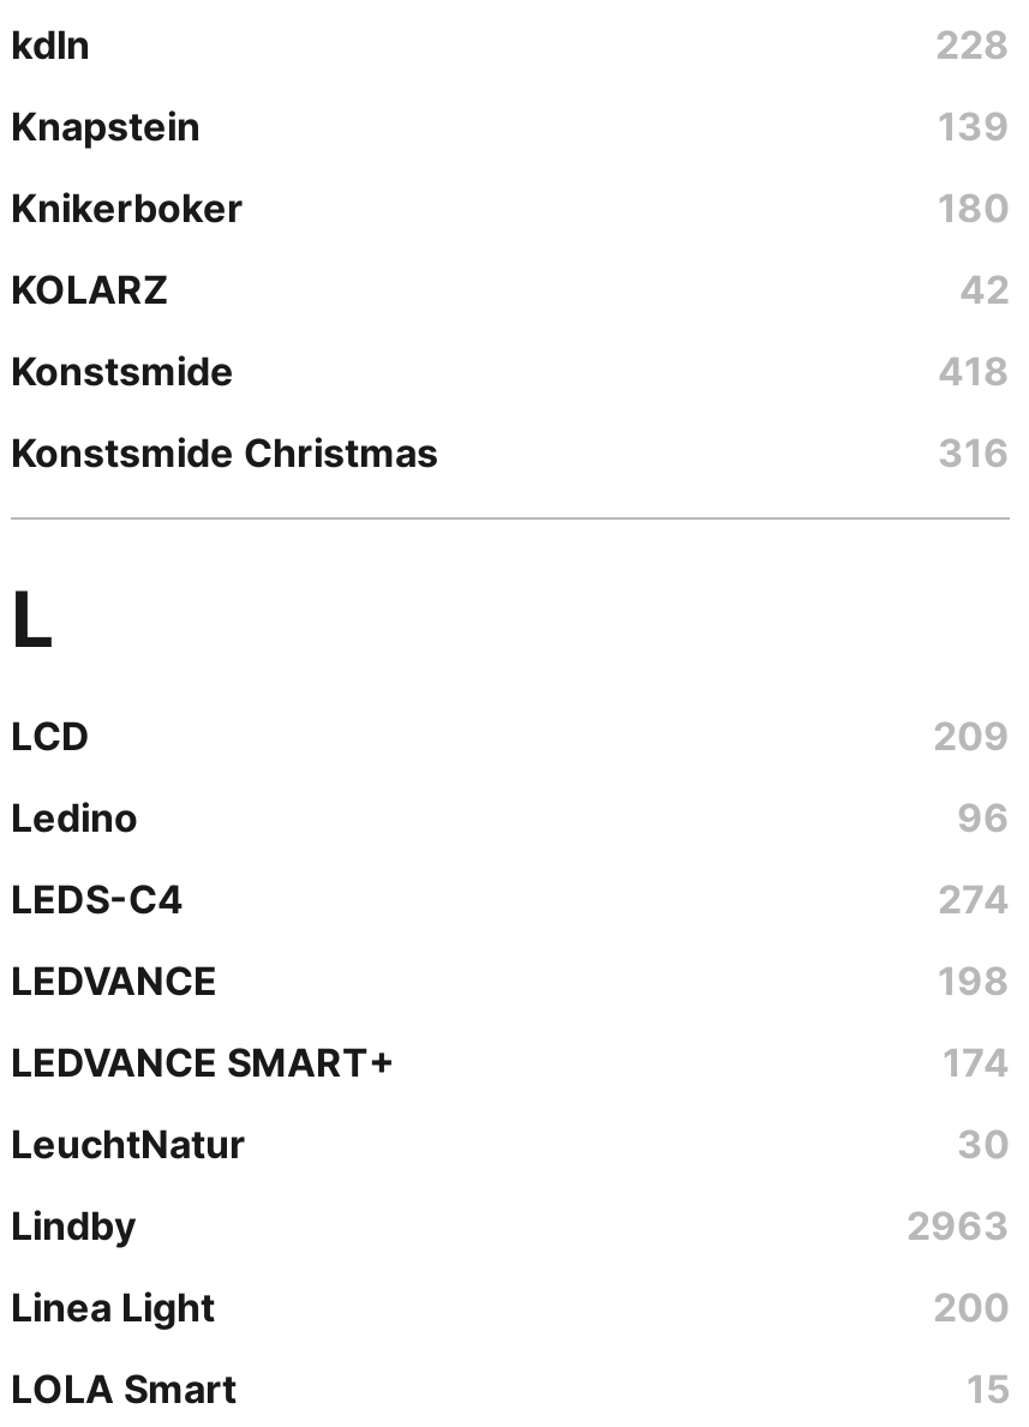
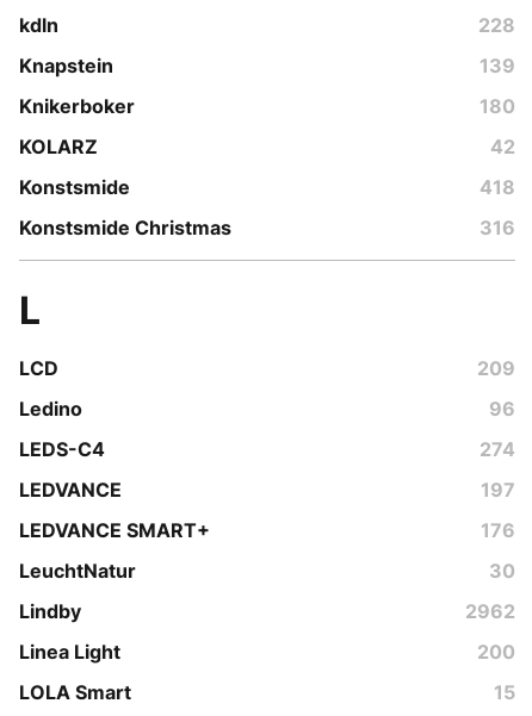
- 198
+ 197

- 174
+ 176

- 2963
+ 2962
